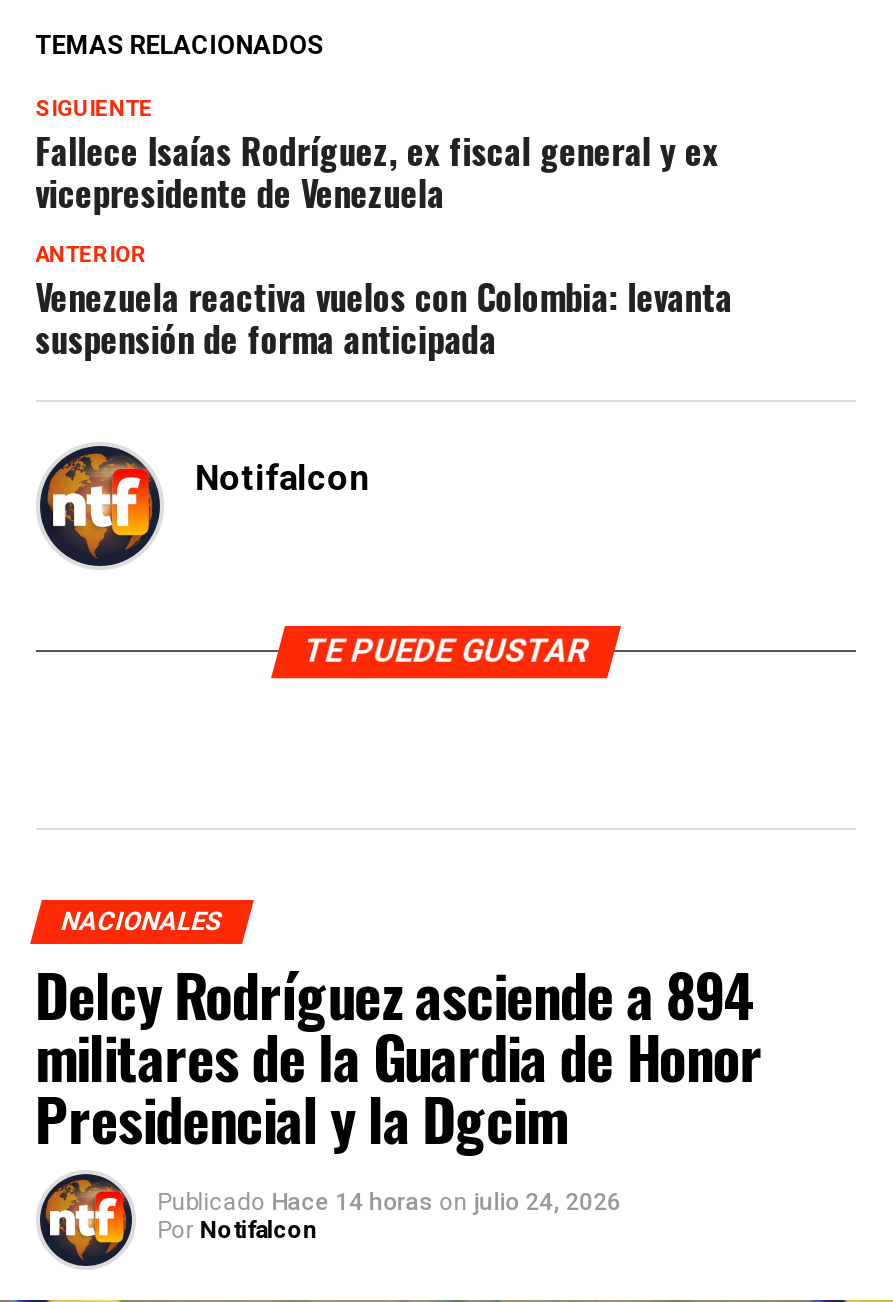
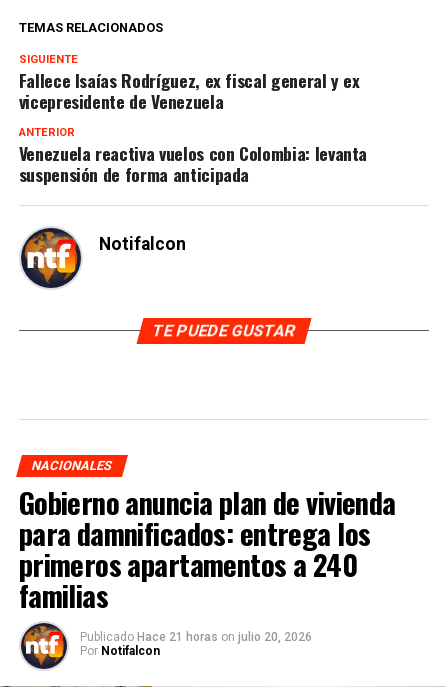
- Delcy Rodríguez asciende a 894
- militares de la Guardia de Honor
- Presidencial y la Dgcim
- Publicado Hace 14 horas on julio 24, 2026
+ Gobierno anuncia plan de vivienda
+ para damnificados: entrega los
+ primeros apartamentos a 240
+ familias
+ Publicado Hace 21 horas on julio 20, 2026
